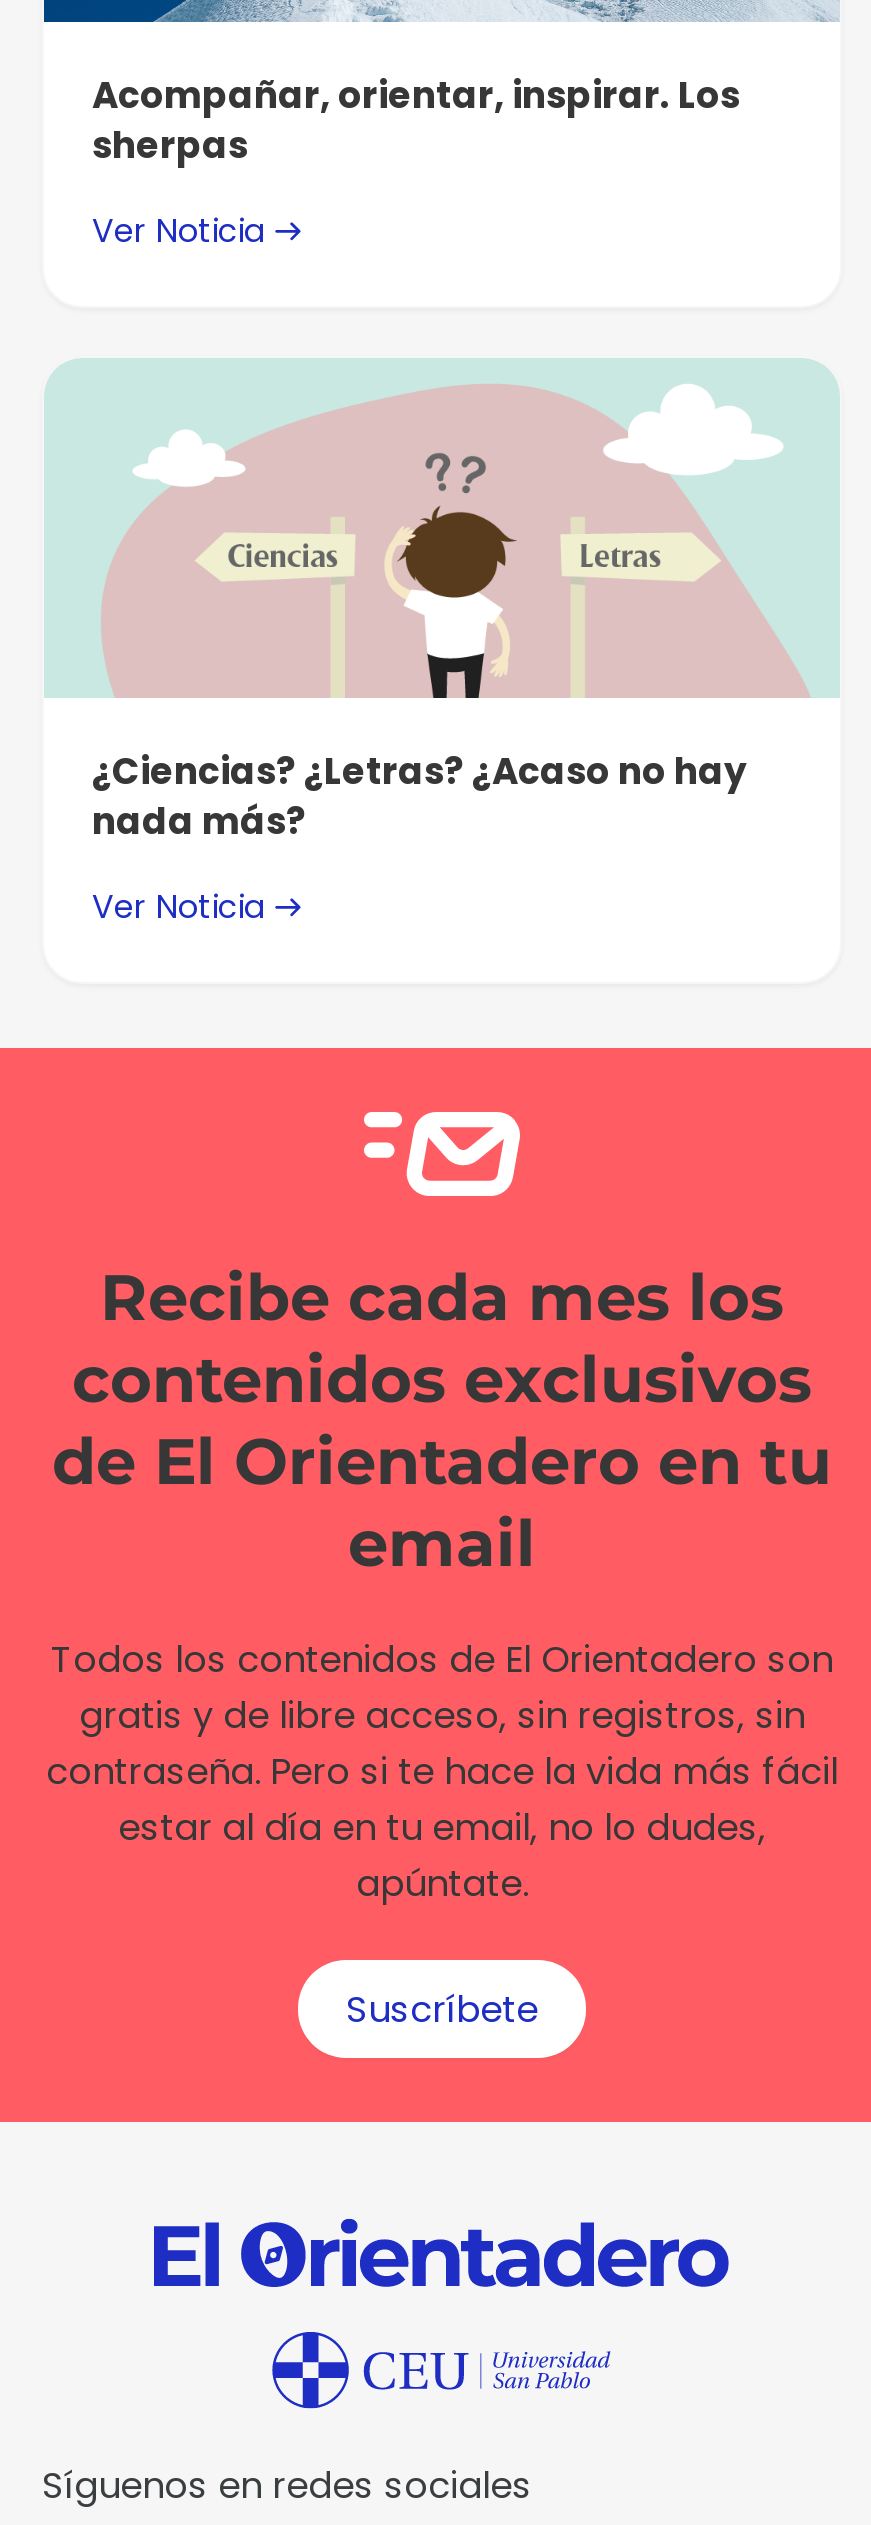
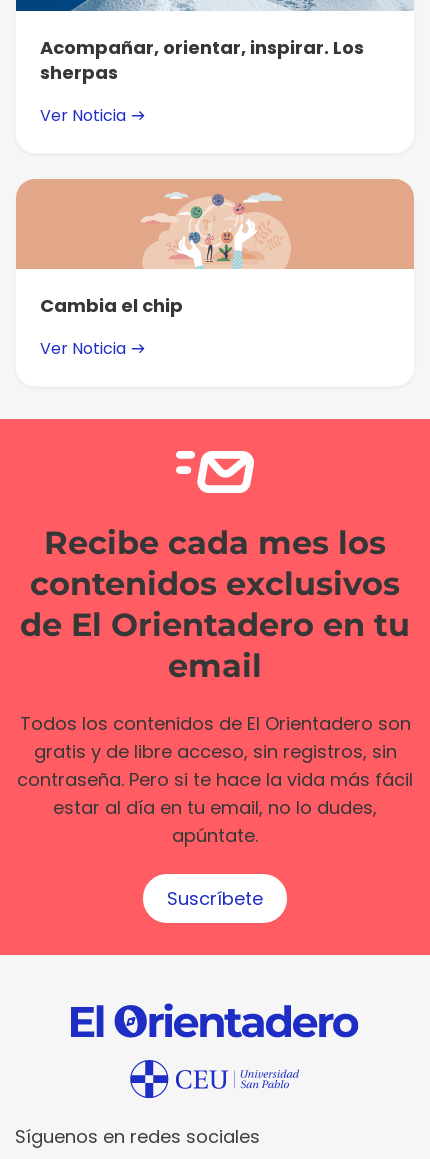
- [image]
- ¿Ciencias? ¿Letras? ¿Acaso no hay
- nada más?
+ [image]
+ Cambia el chip
